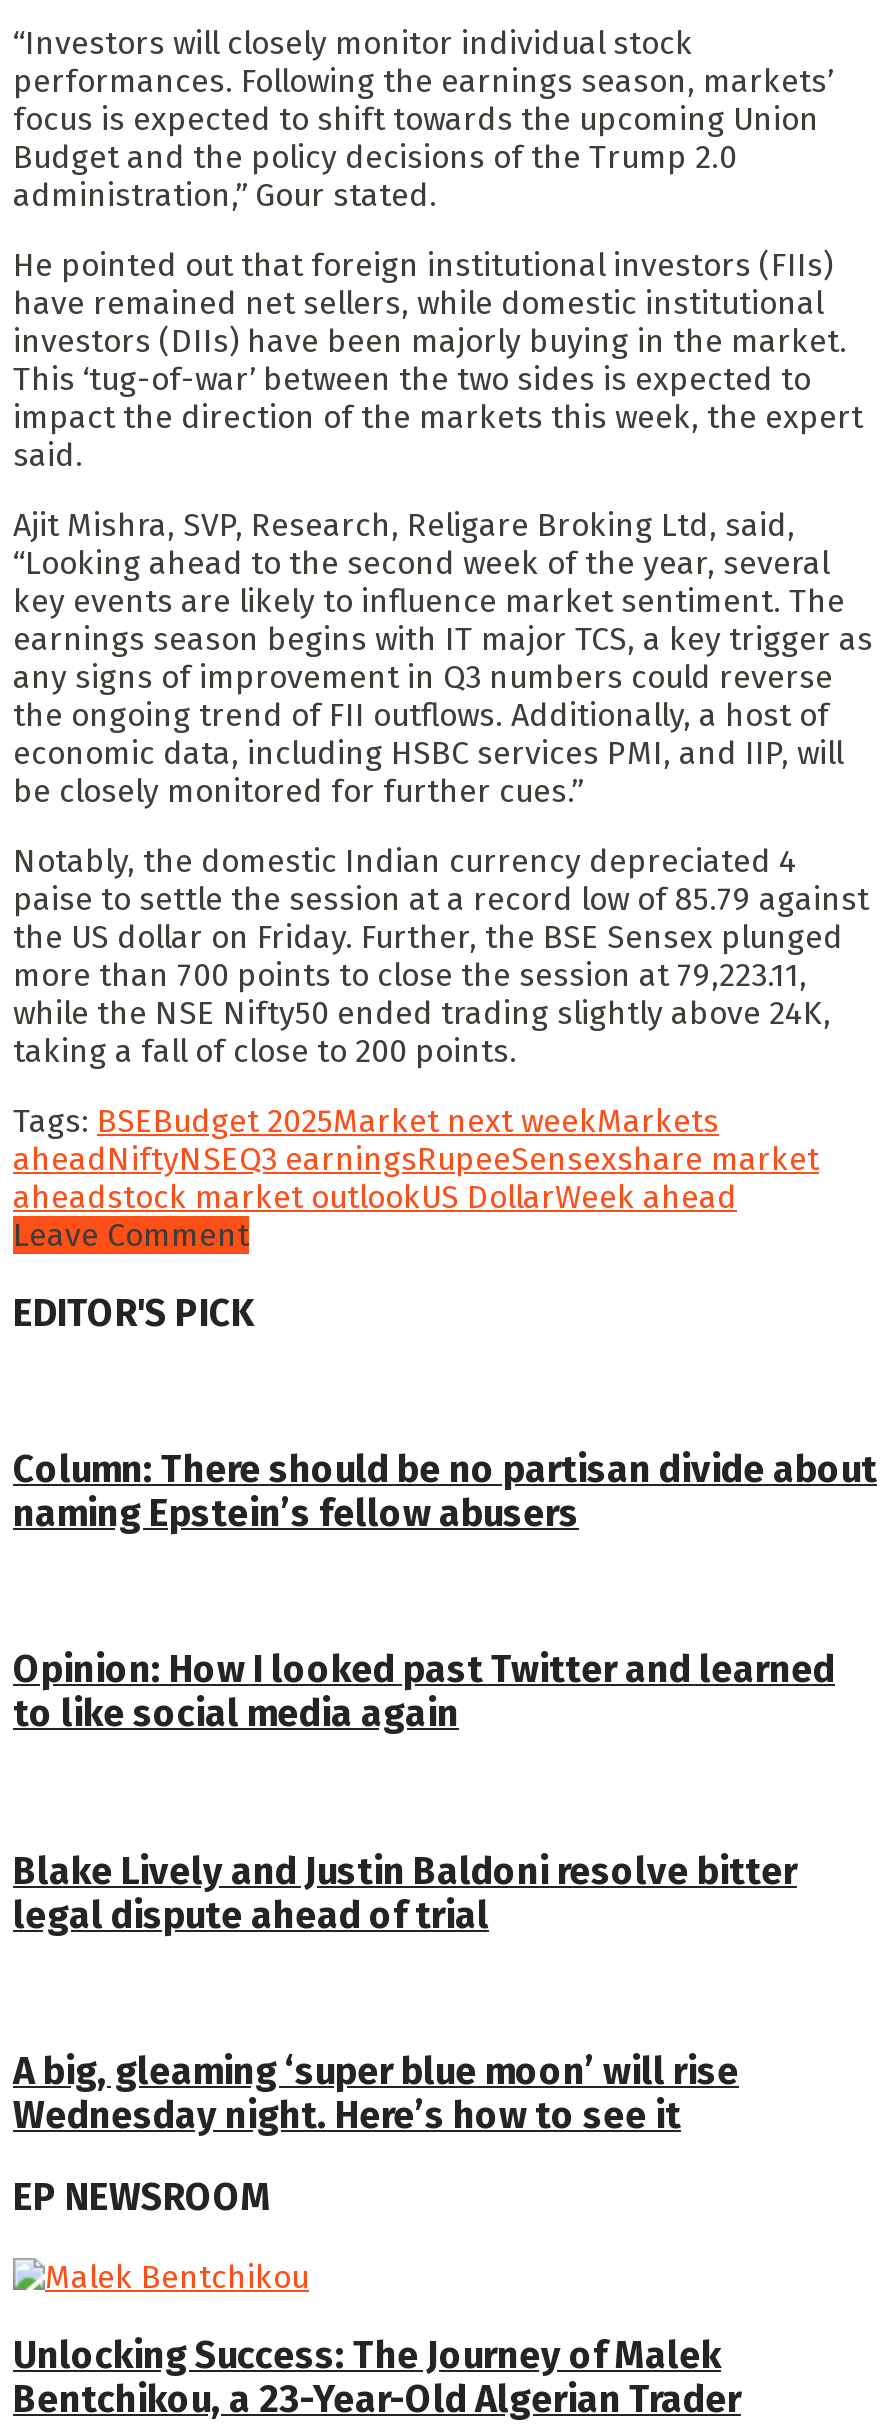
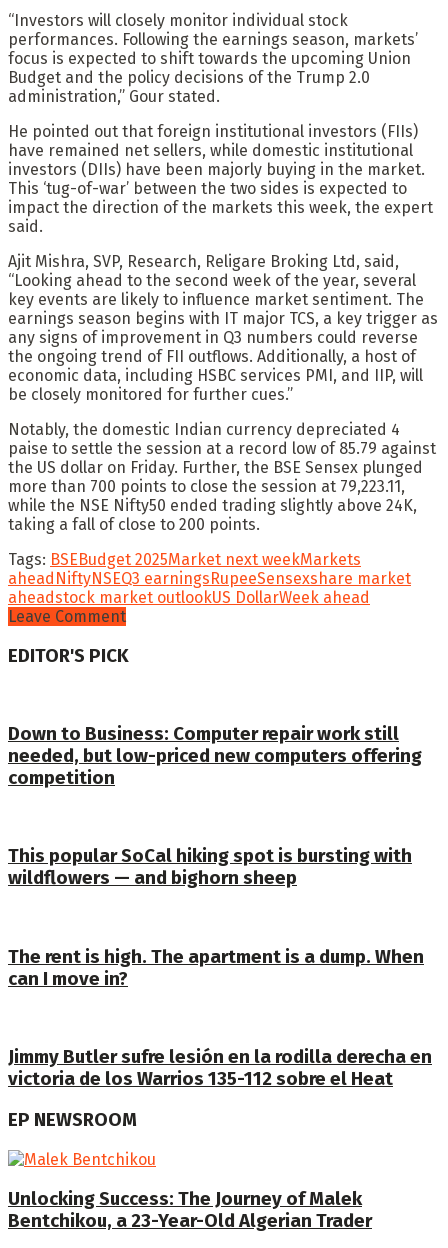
- Column: There should be no partisan divide about
- naming Epstein’s fellow abusers
+ Down to Business: Computer repair work still
+ needed, but low-priced new computers offering
+ competition

- Opinion: How I looked past Twitter and learned
- to like social media again
+ This popular SoCal hiking spot is bursting with
+ wildflowers — and bighorn sheep

- Blake Lively and Justin Baldoni resolve bitter
- legal dispute ahead of trial
+ The rent is high. The apartment is a dump. When
+ can I move in?

- A big, gleaming ‘super blue moon’ will rise
- Wednesday night. Here’s how to see it
+ Jimmy Butler sufre lesión en la rodilla derecha en
+ victoria de los Warrios 135-112 sobre el Heat
